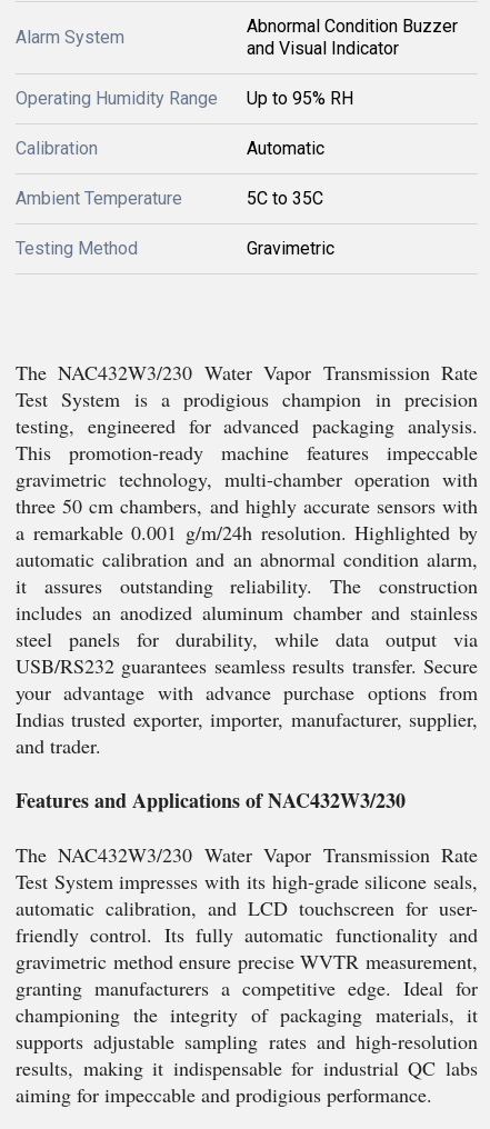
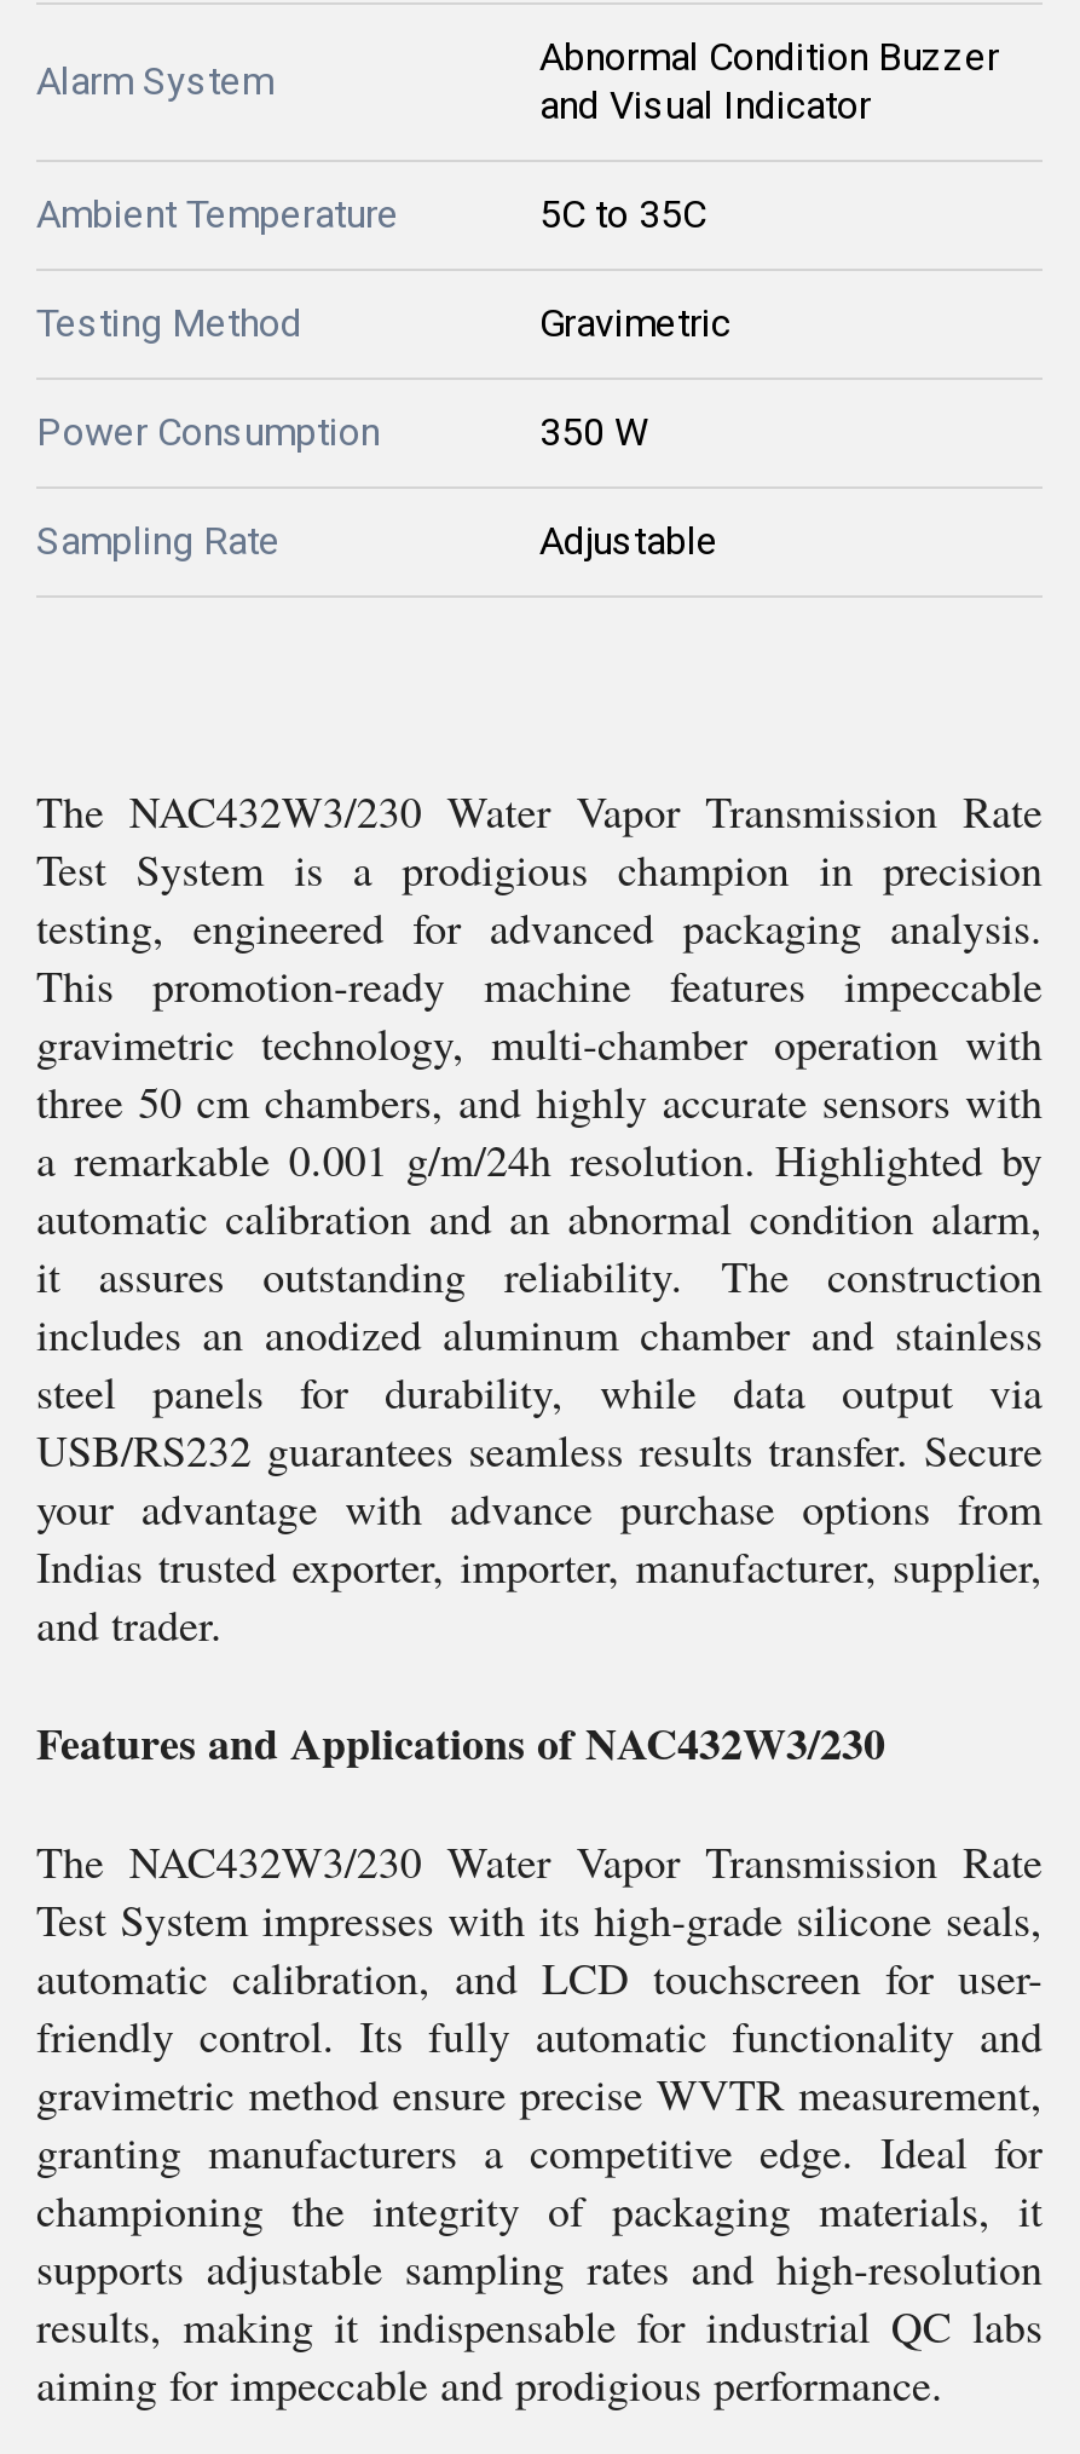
- Operating Humidity Range
- Up to 95% RH
- Calibration
- Automatic

moved up: Ambient Temperature | 5C to 35C | Testing Method | Gravimetric

+ Power Consumption
+ 350 W
+ Sampling Rate
+ Adjustable
